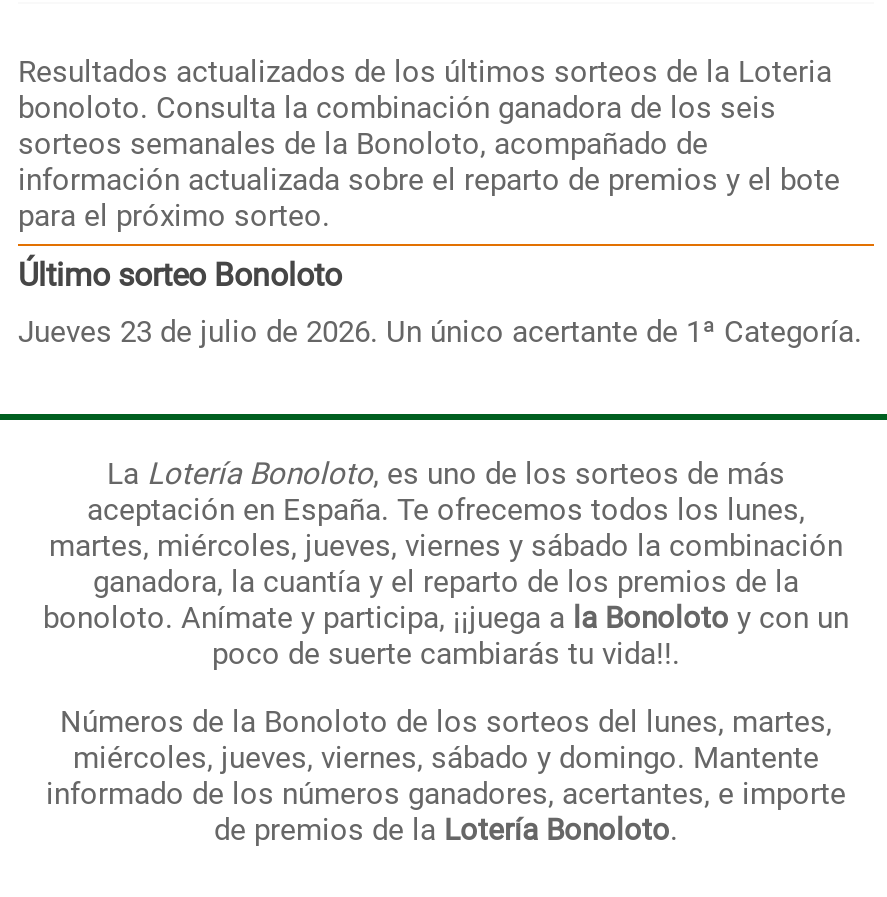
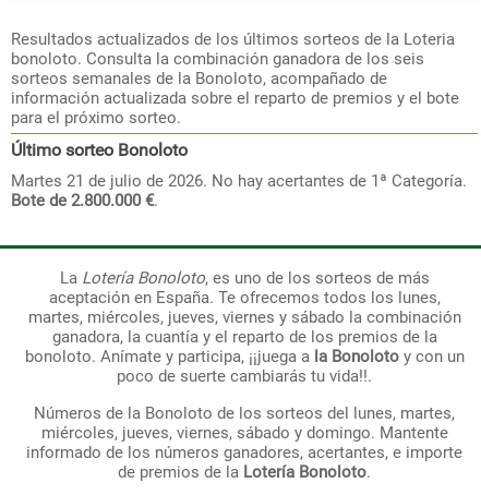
- Jueves 23 de julio de 2026. Un único acertante de 1ª Categoría.
+ Martes 21 de julio de 2026. No hay acertantes de 1ª Categoría.
+ Bote de 2.800.000 €.
